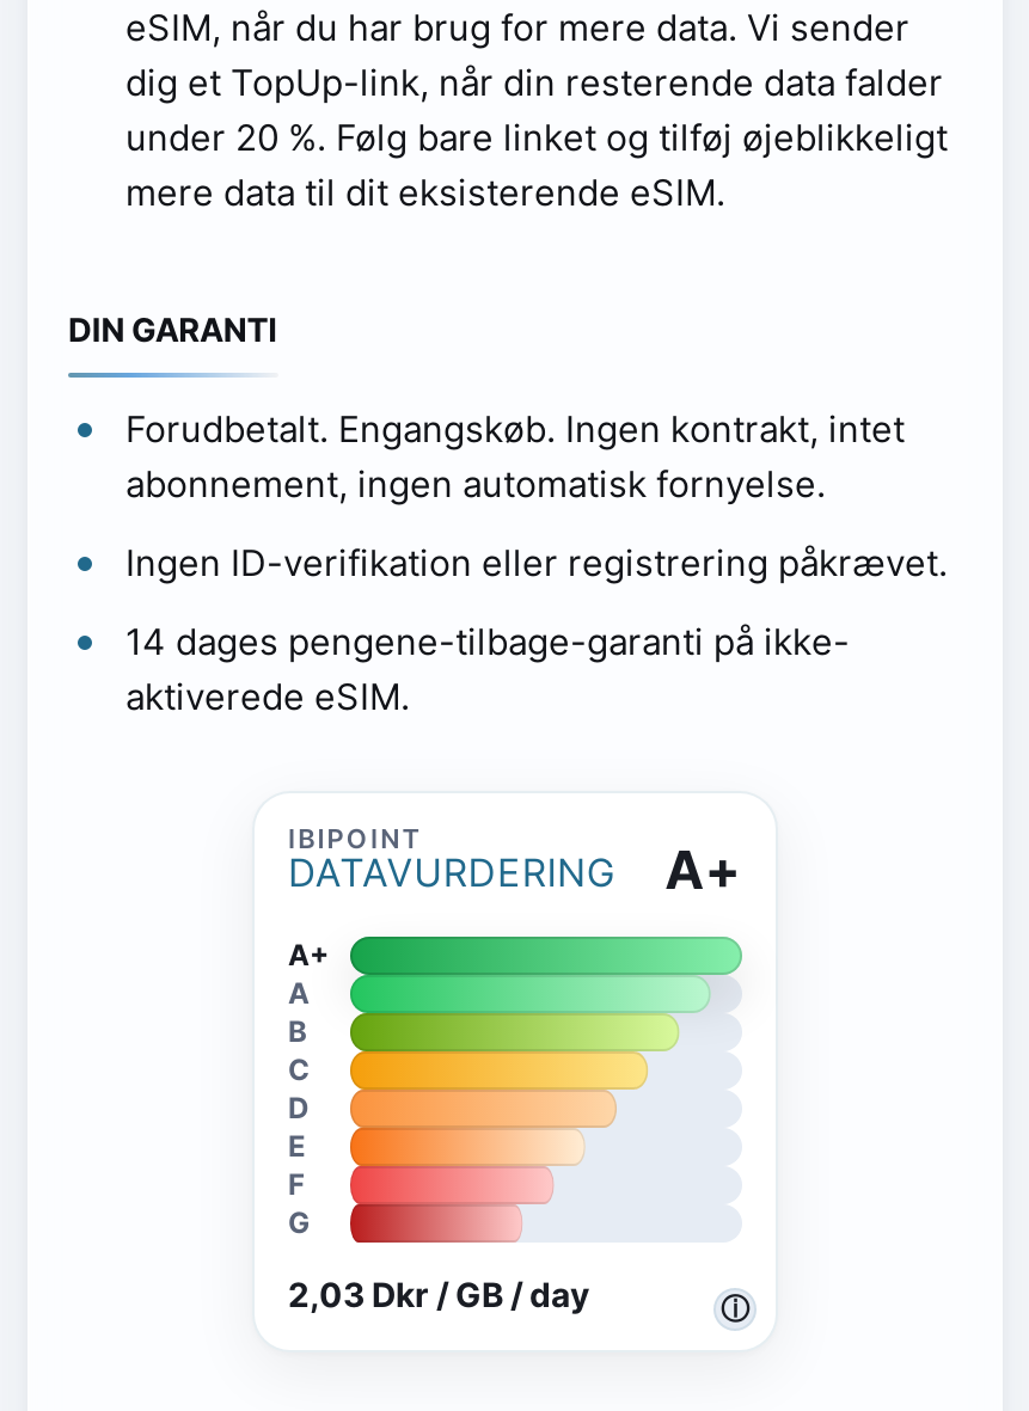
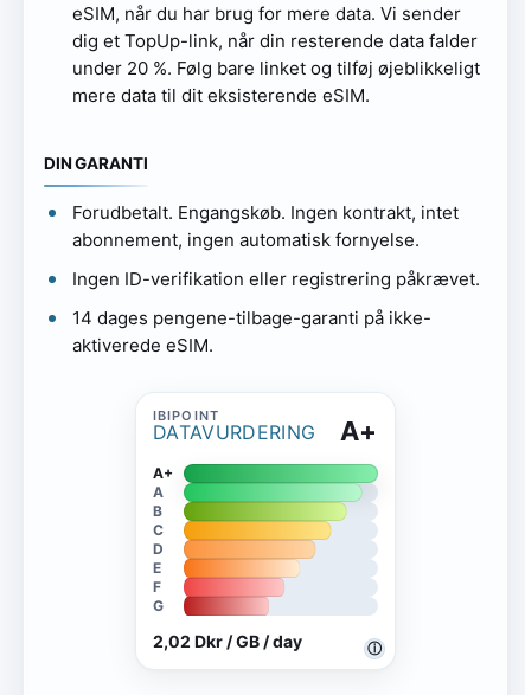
- 2,03 Dkr / GB / day
+ 2,02 Dkr / GB / day
